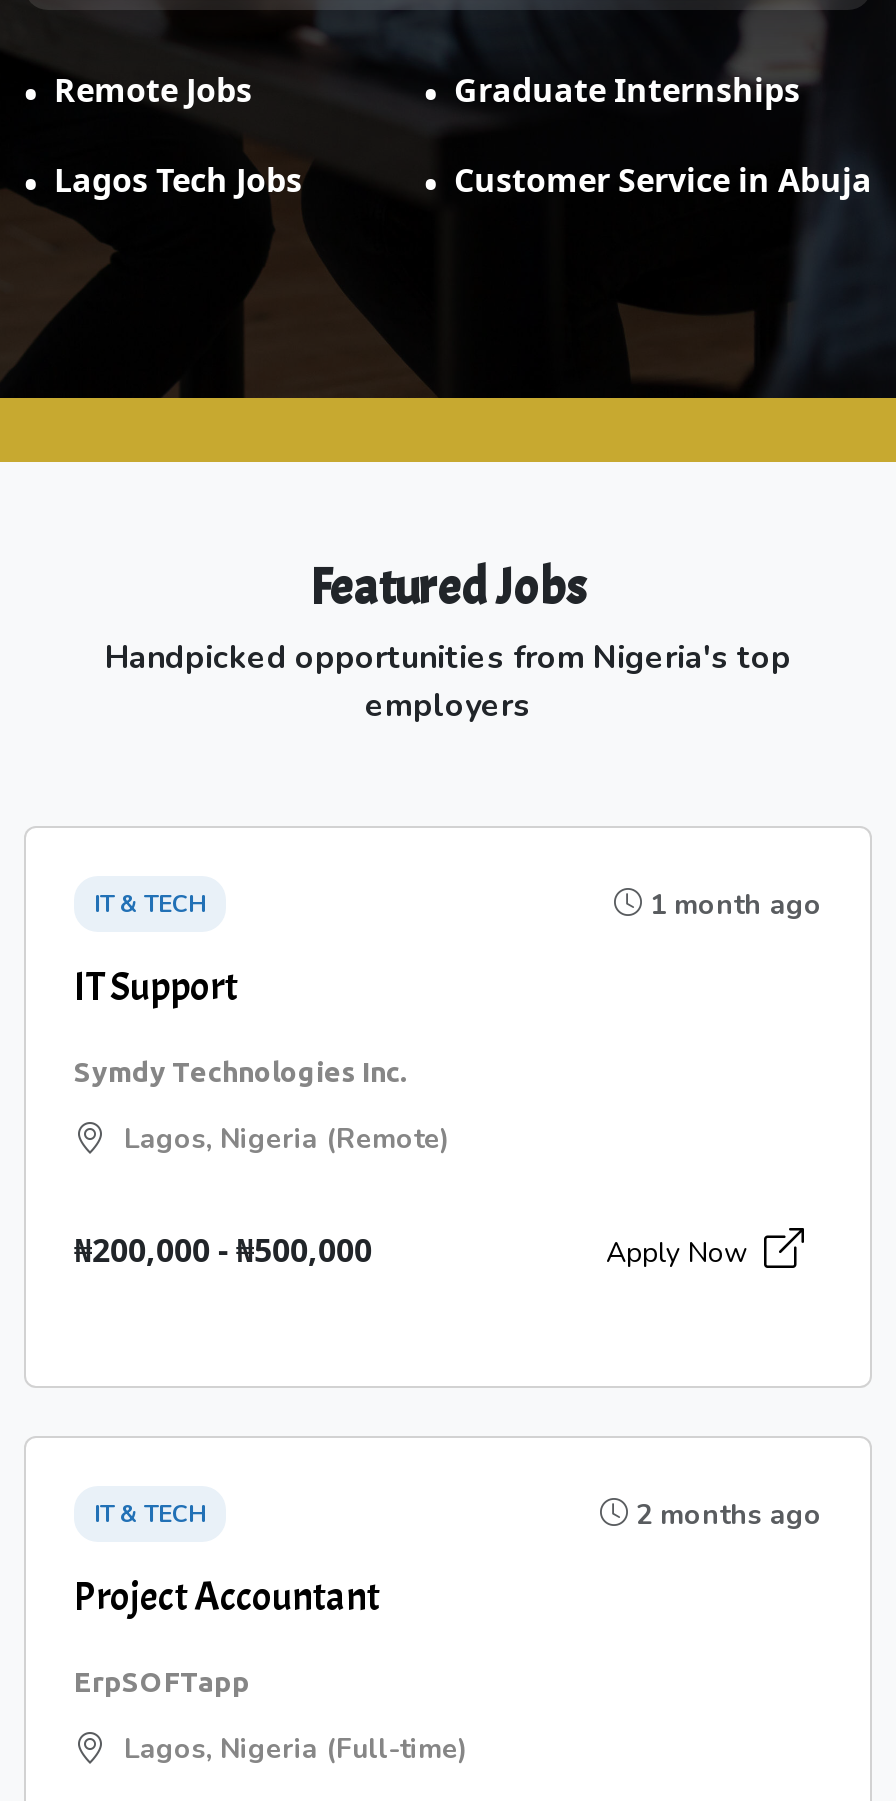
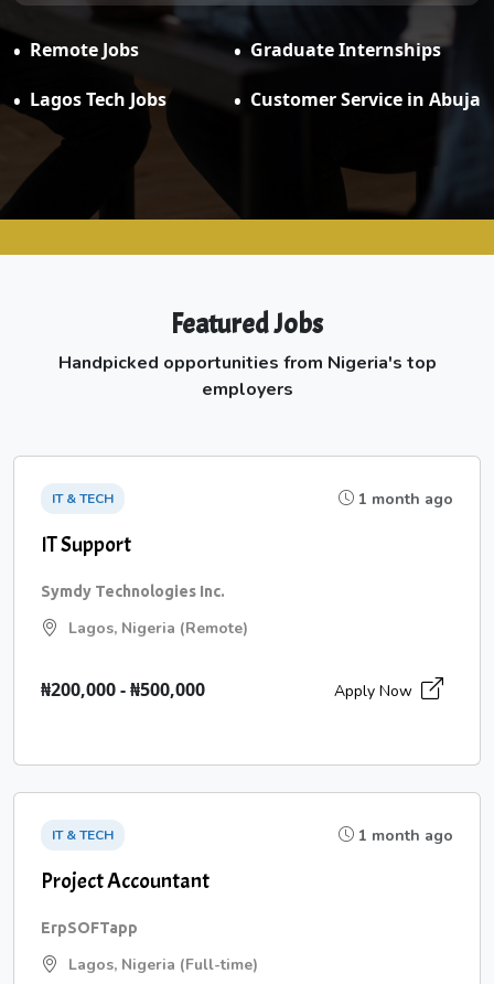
- 2 months ago
+ 1 month ago
